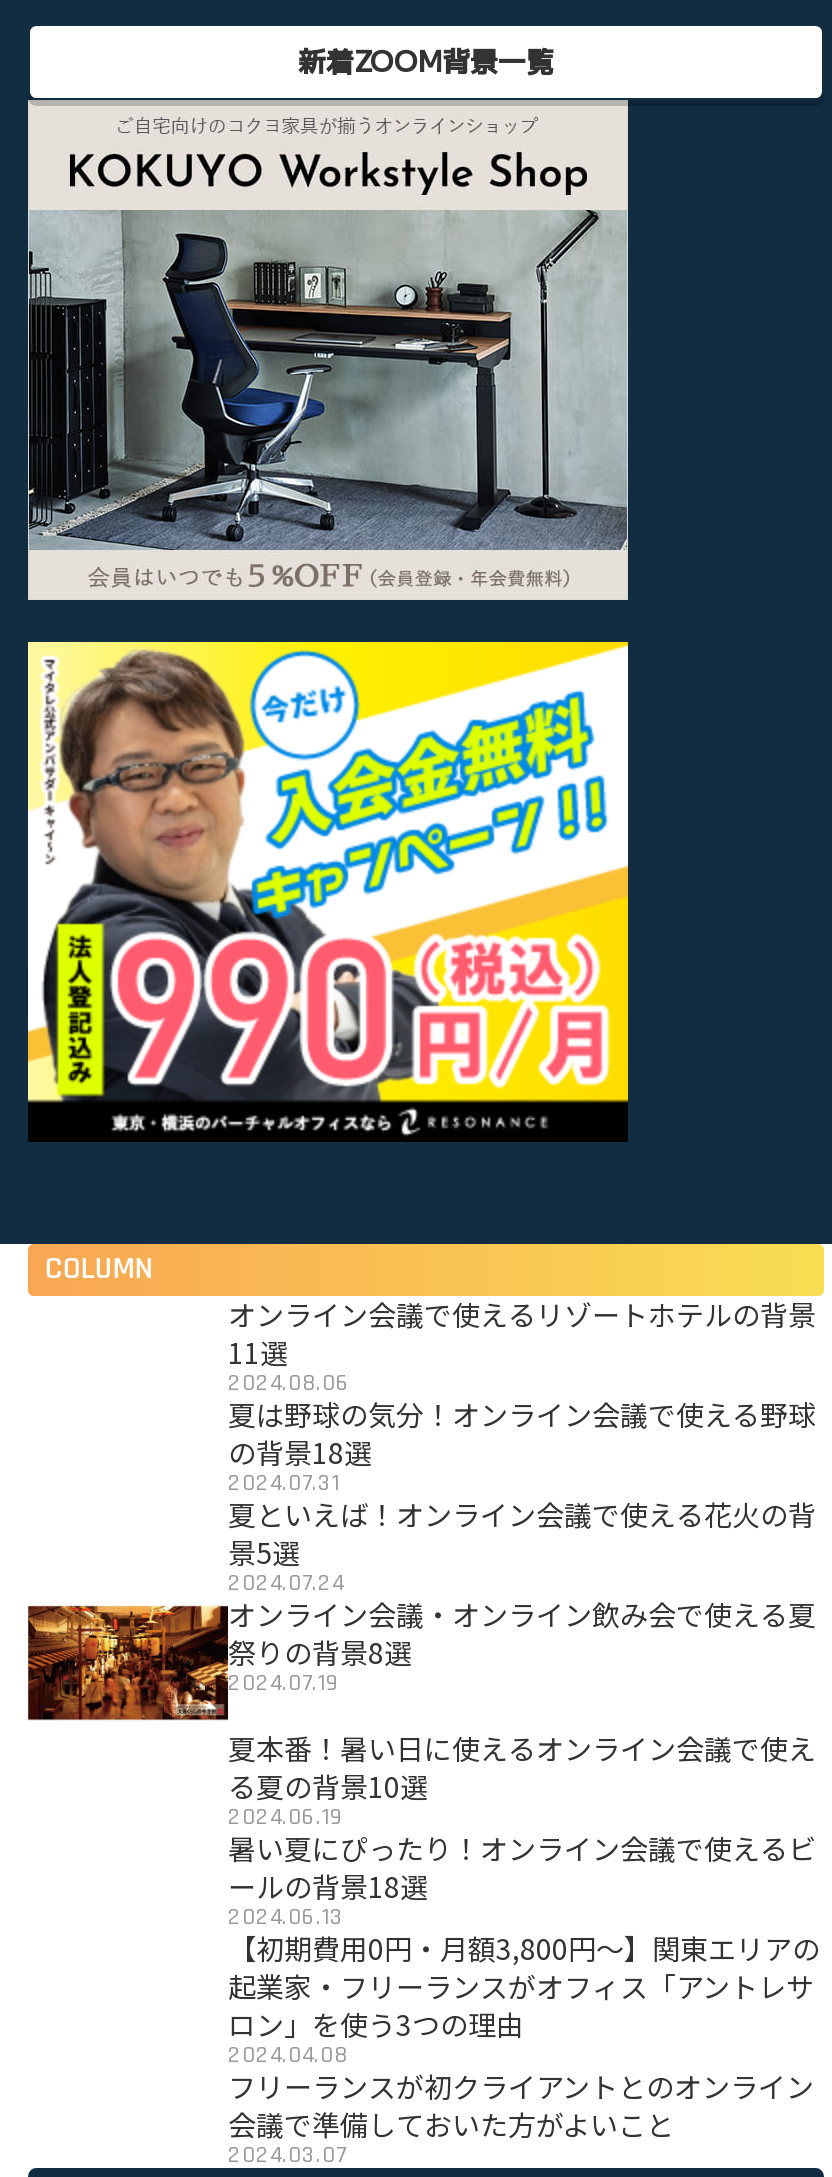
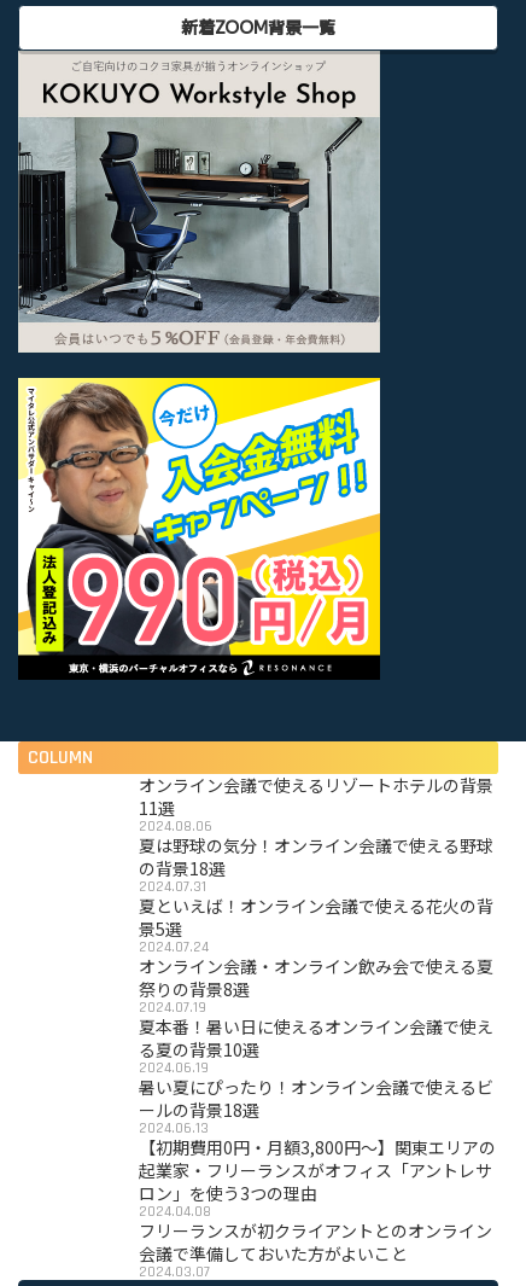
- [image]
